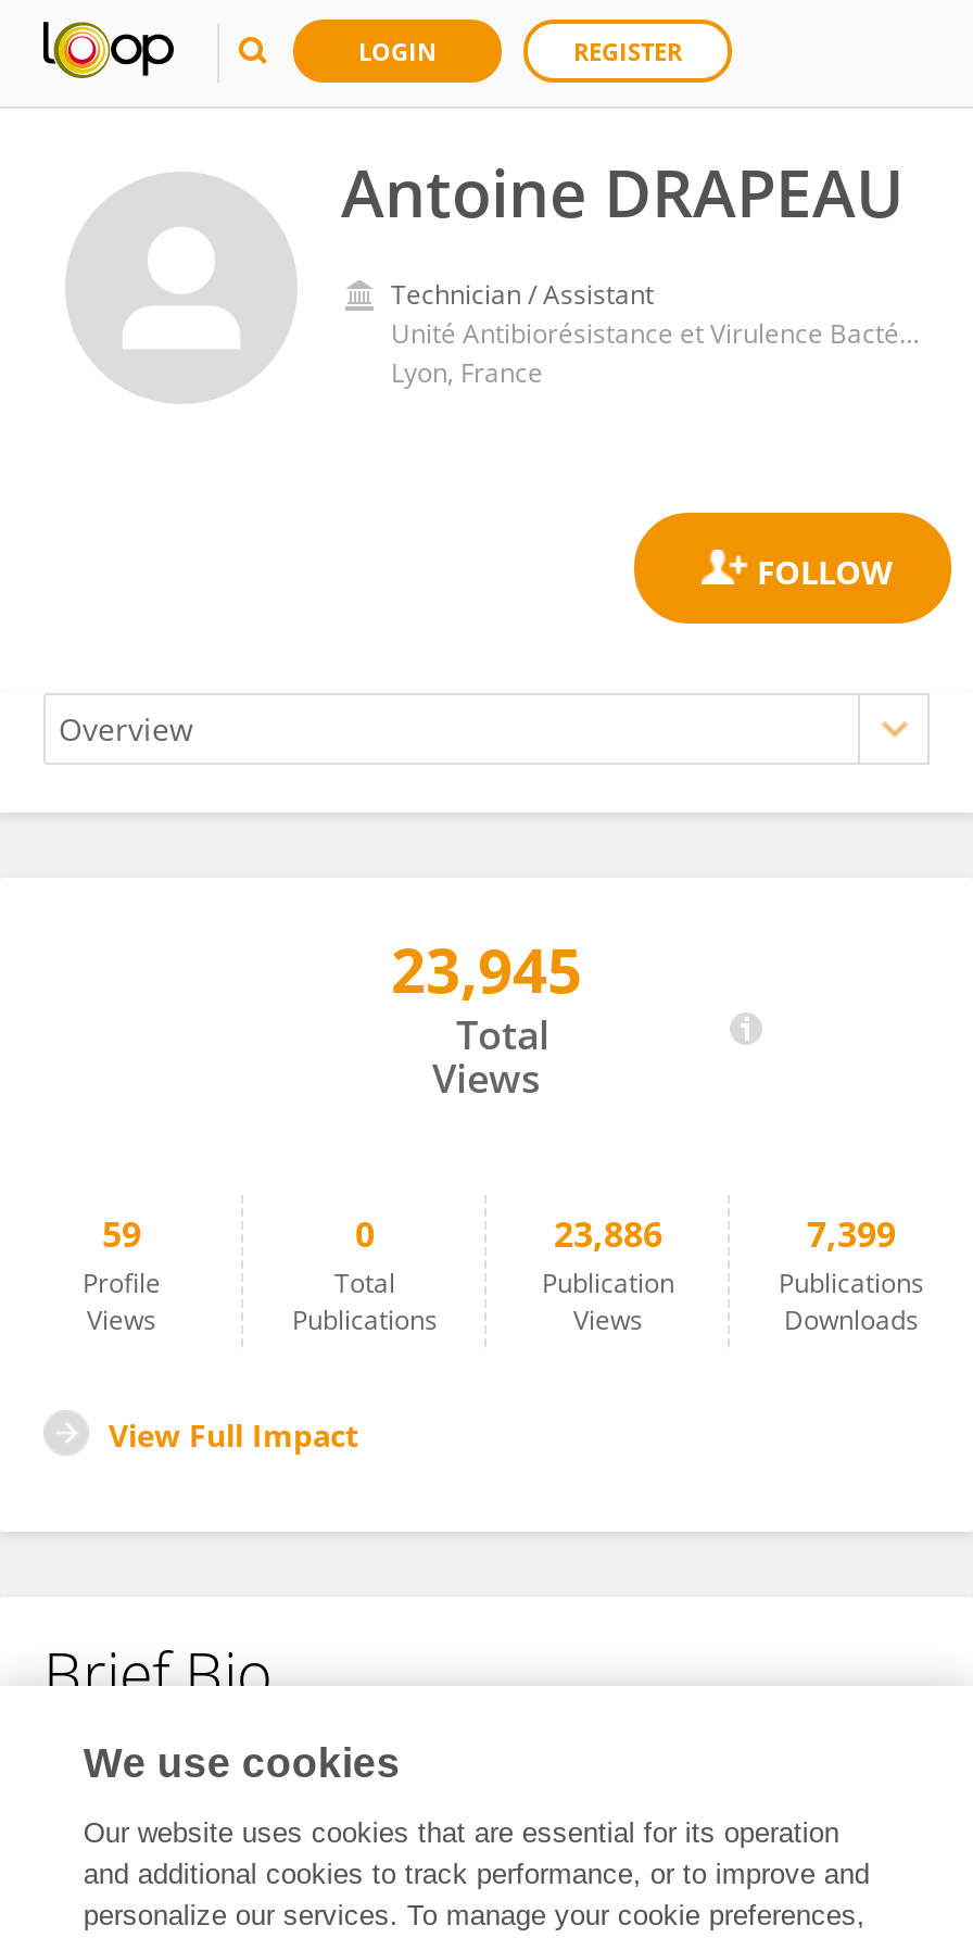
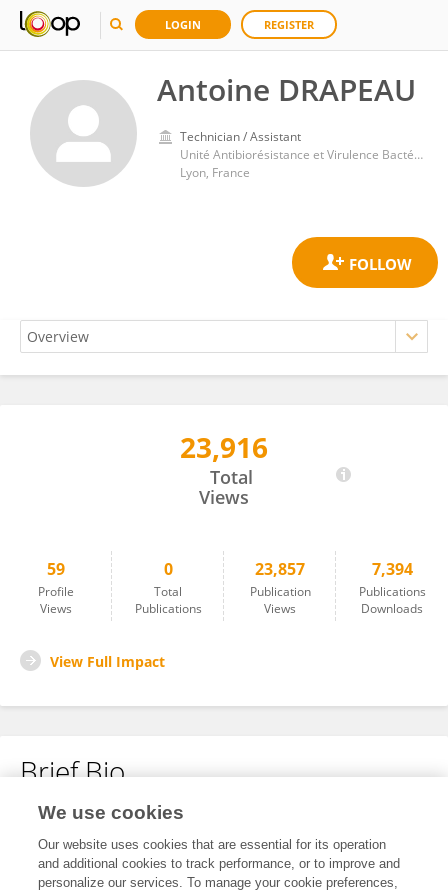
- 23,945
+ 23,916

- 23,886
+ 23,857

- 7,399
+ 7,394
